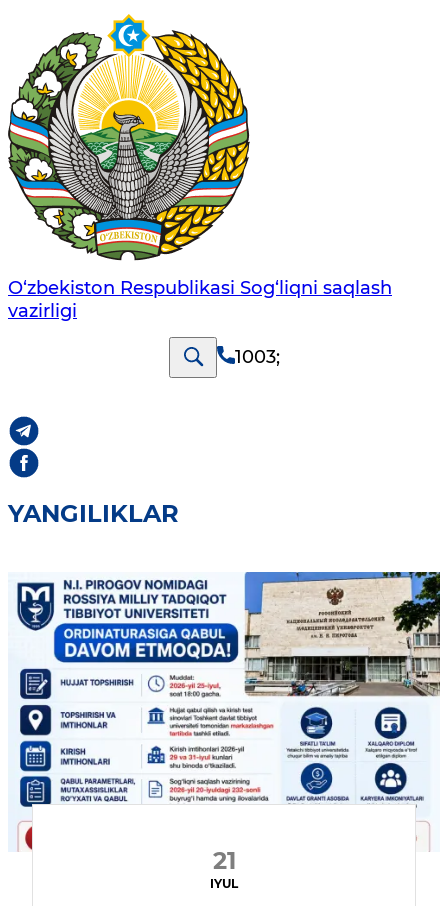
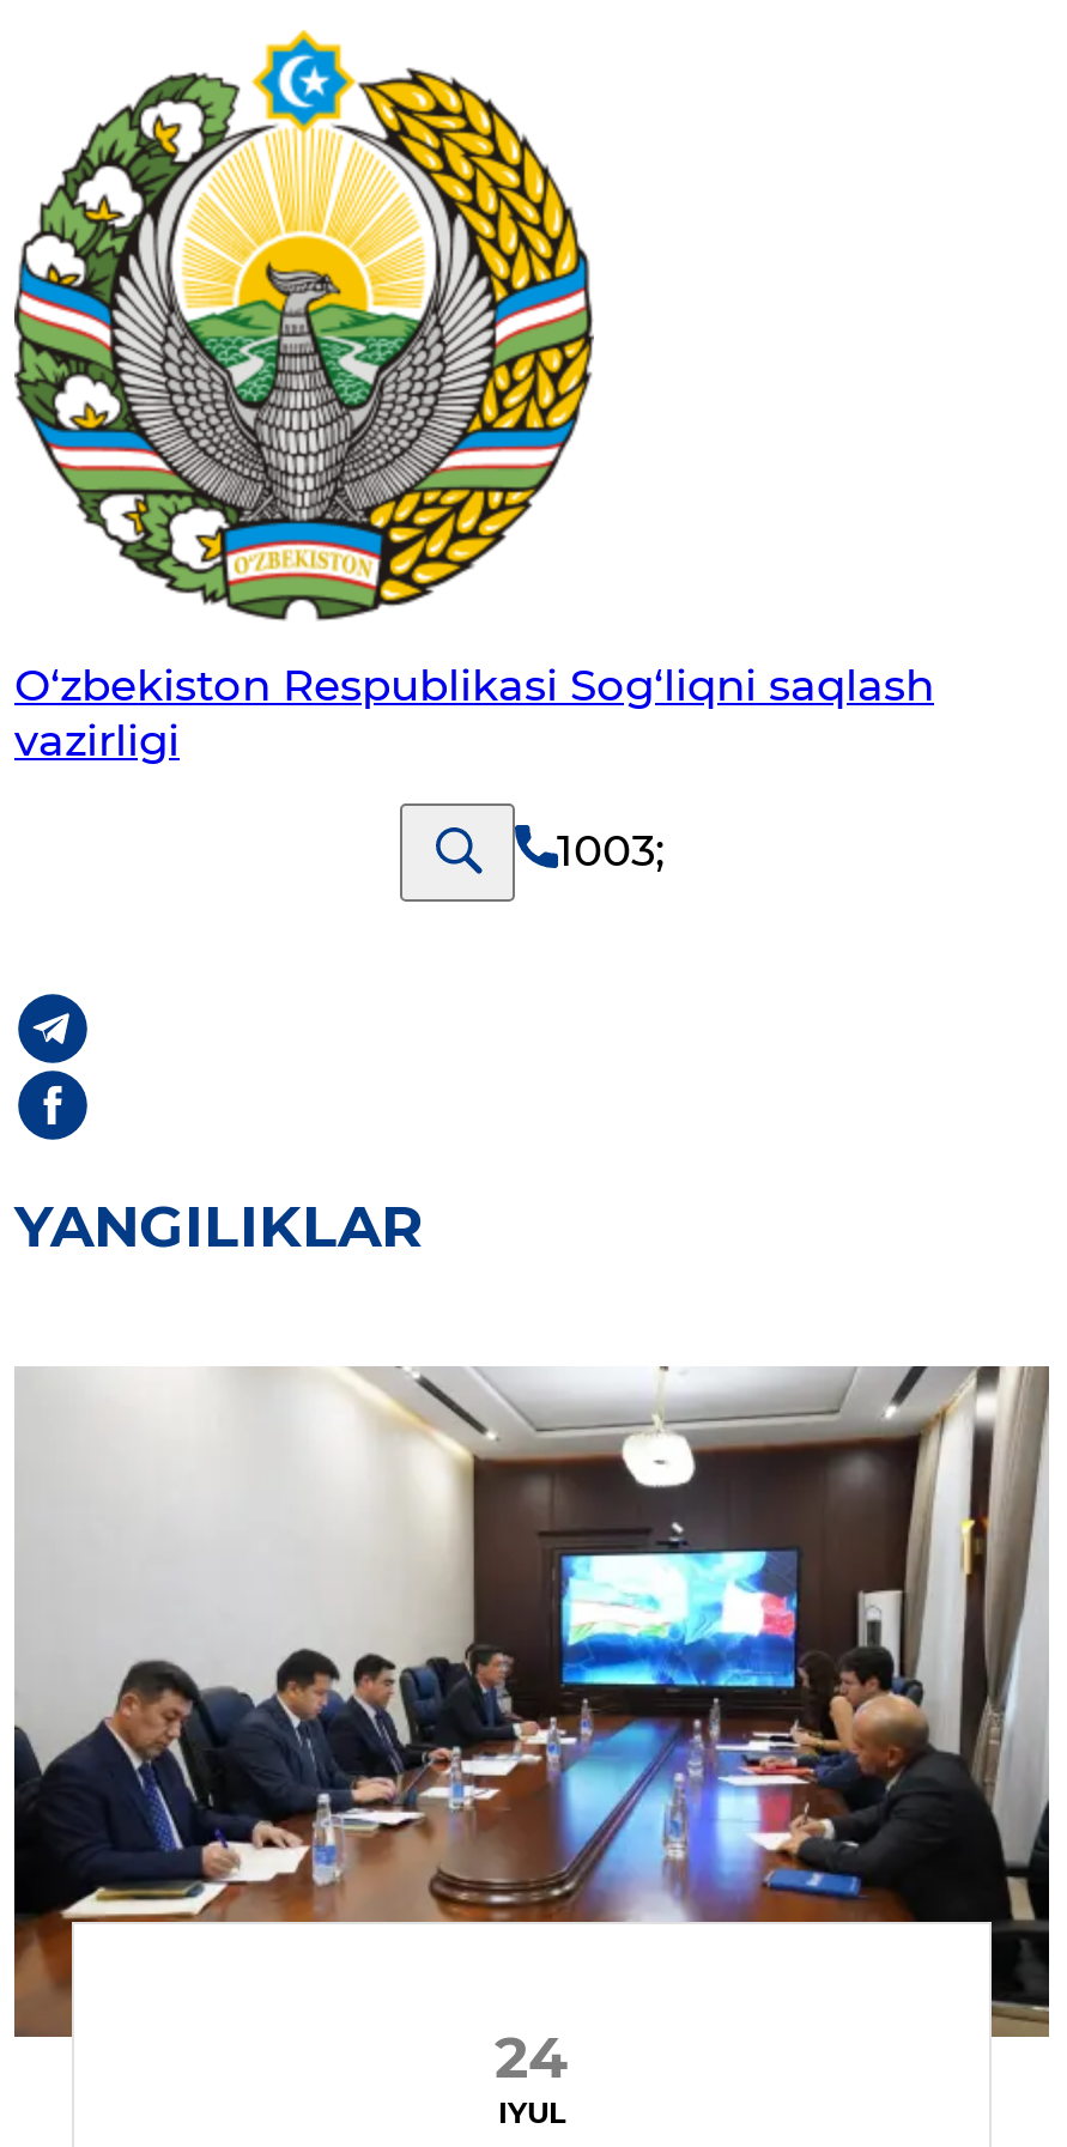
- [image]
- 21
+ [image]
+ 24
